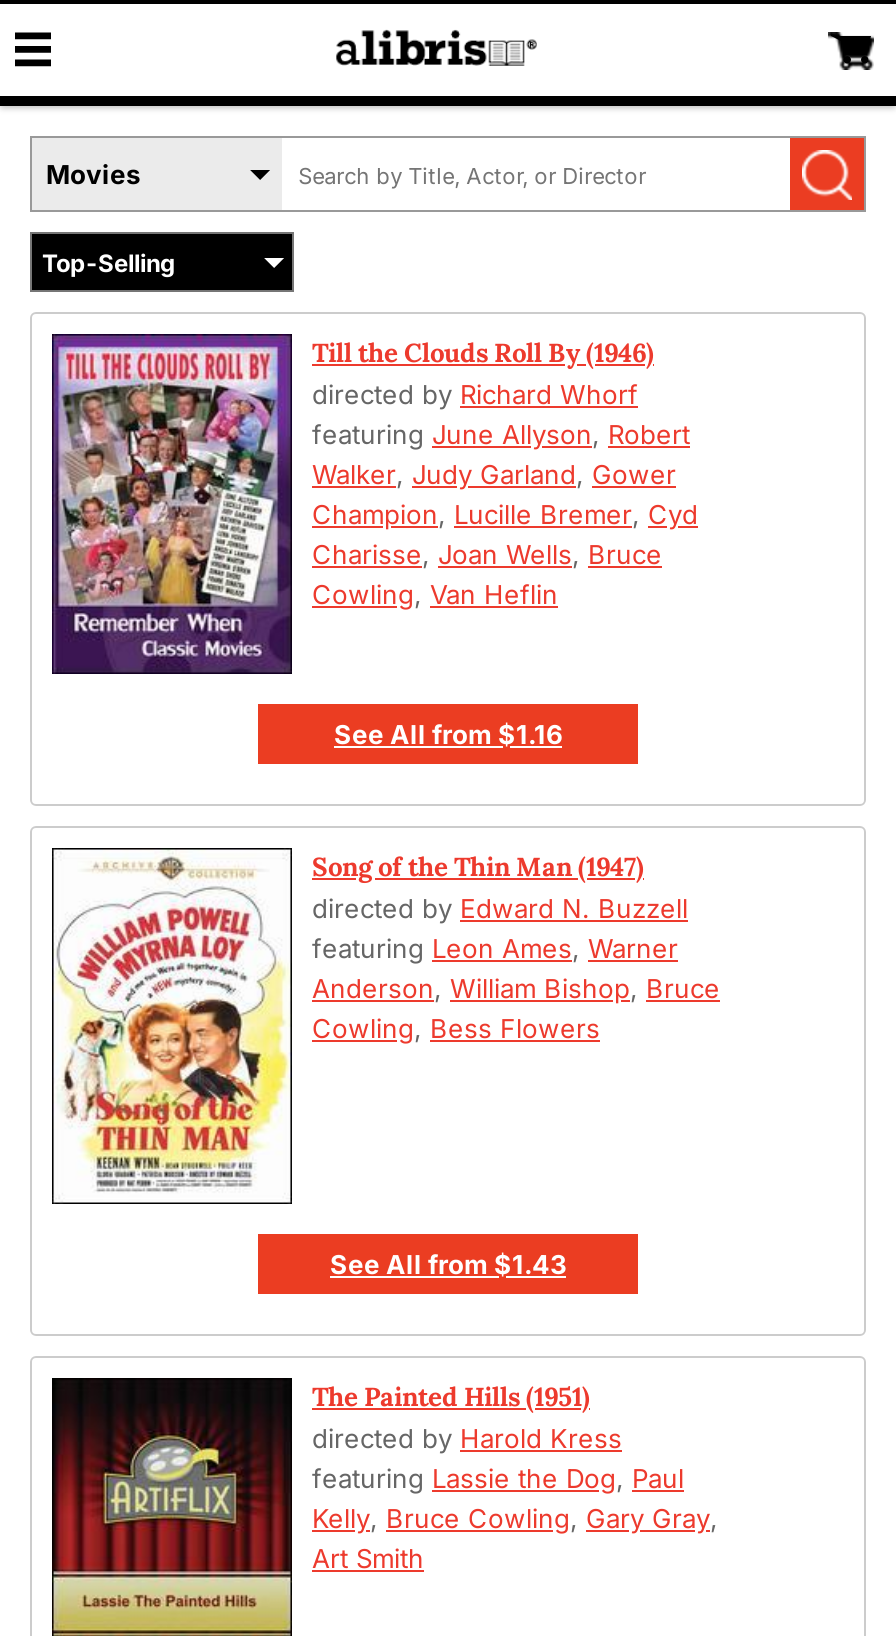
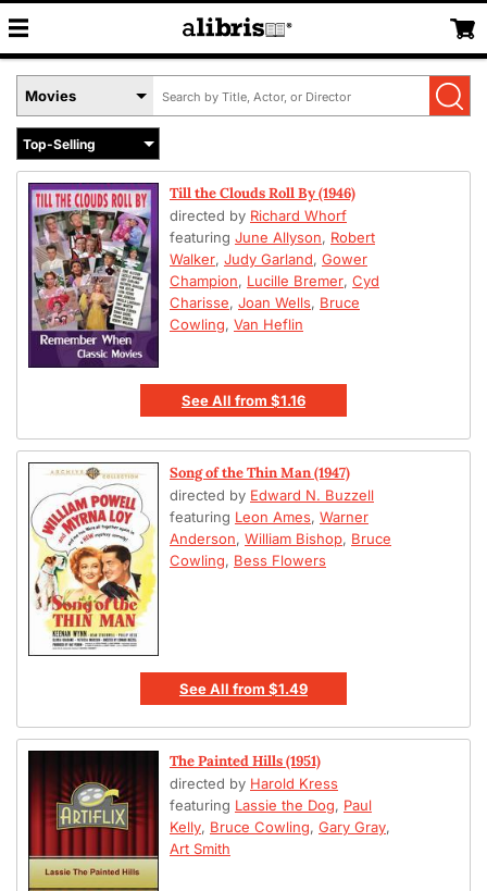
- See All from $1.43
+ See All from $1.49
